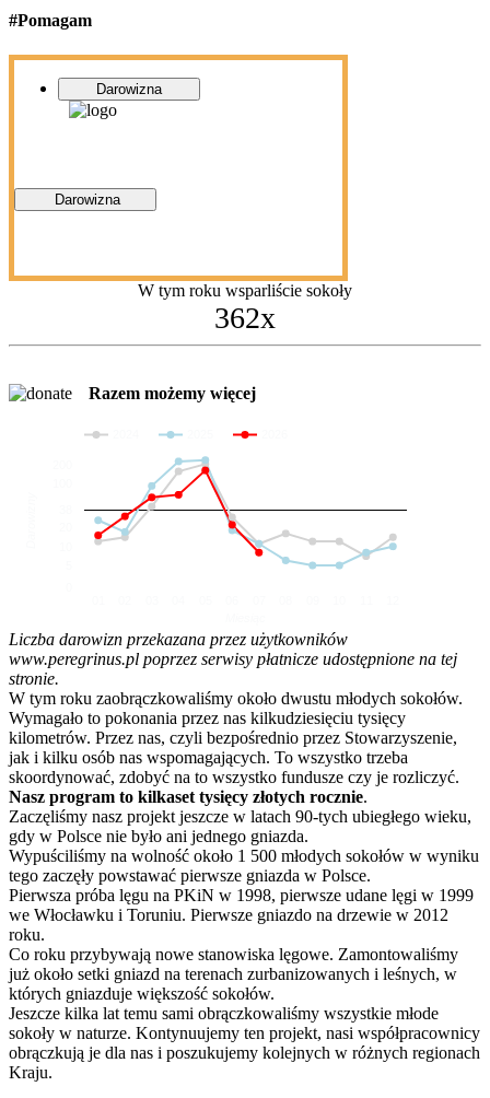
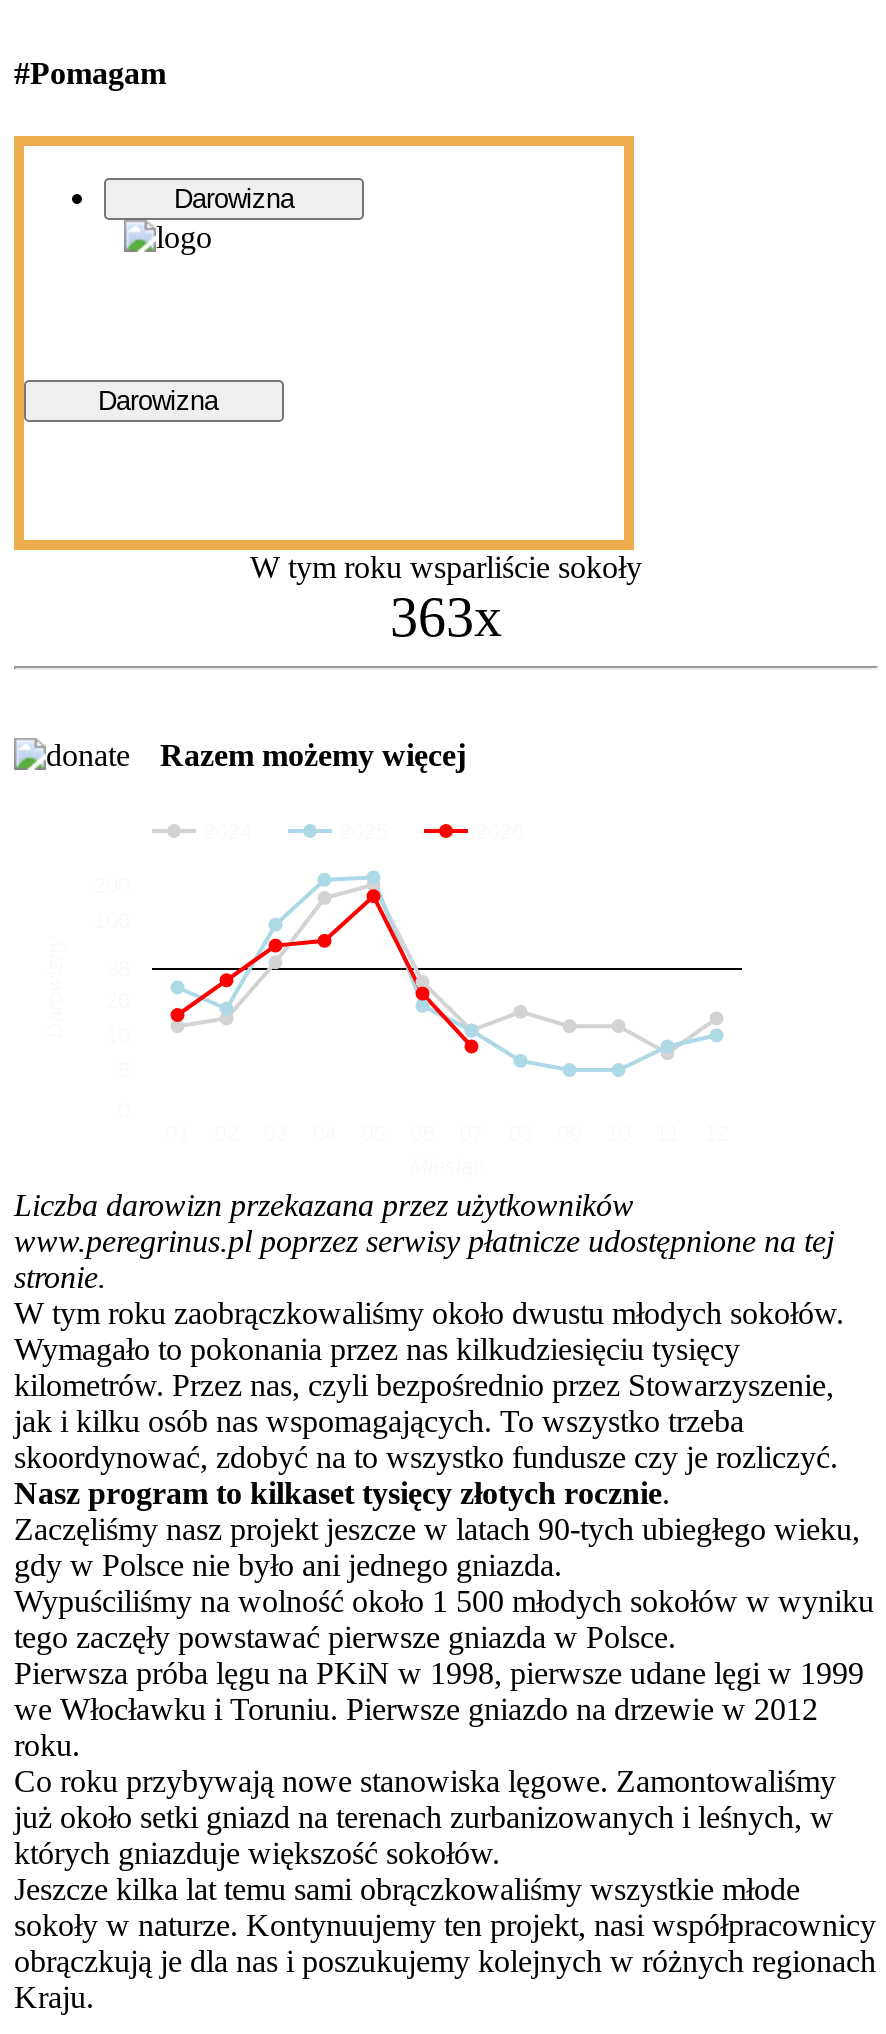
- 362x
+ 363x
